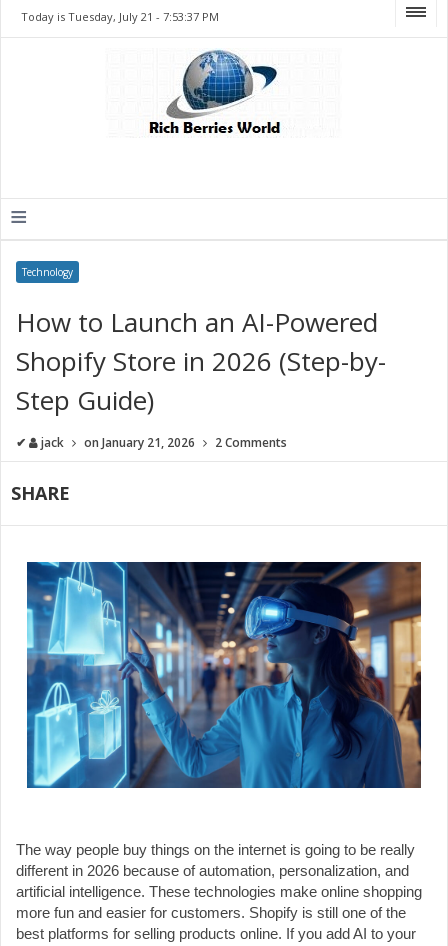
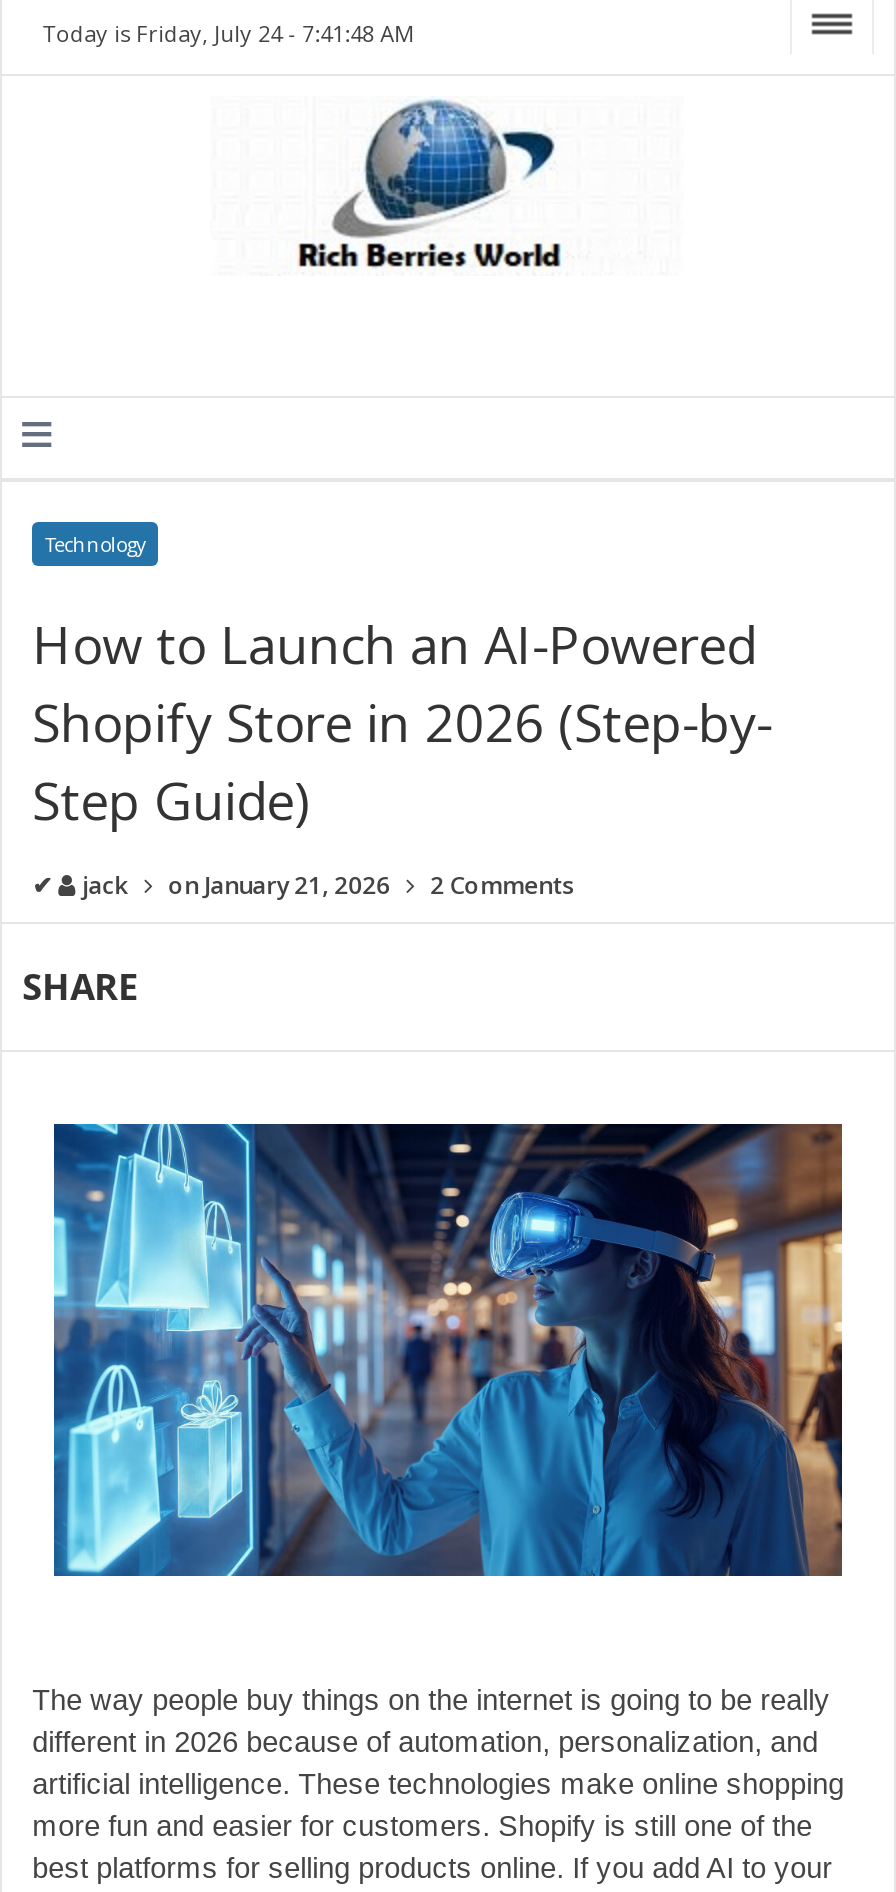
- Today is Tuesday, July 21 - 7:53:37 PM
+ Today is Friday, July 24 - 7:41:48 AM
